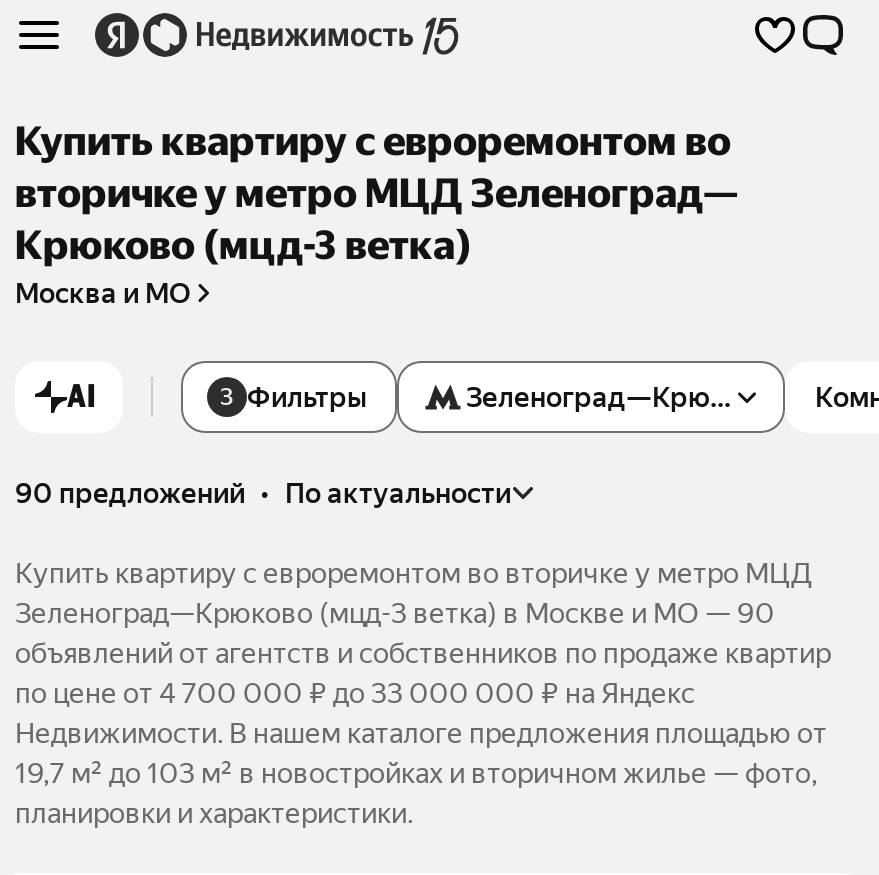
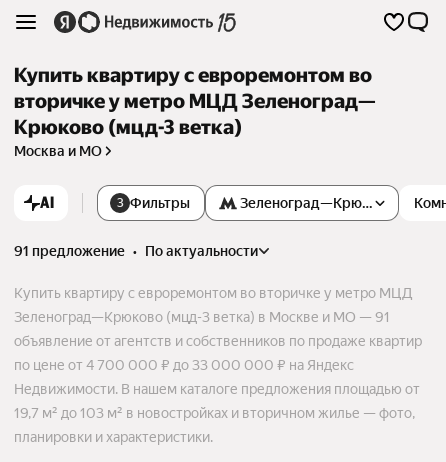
- 90 предложений • по актуальности
+ 91 предложение • по актуальности

- Зеленоград—Крюково (мцд-3 ветка) в Москве и МО — 90
+ Зеленоград—Крюково (мцд-3 ветка) в Москве и МО — 91

- объявлений от агентств и собственников по продаже квартир
+ объявление от агентств и собственников по продаже квартир
